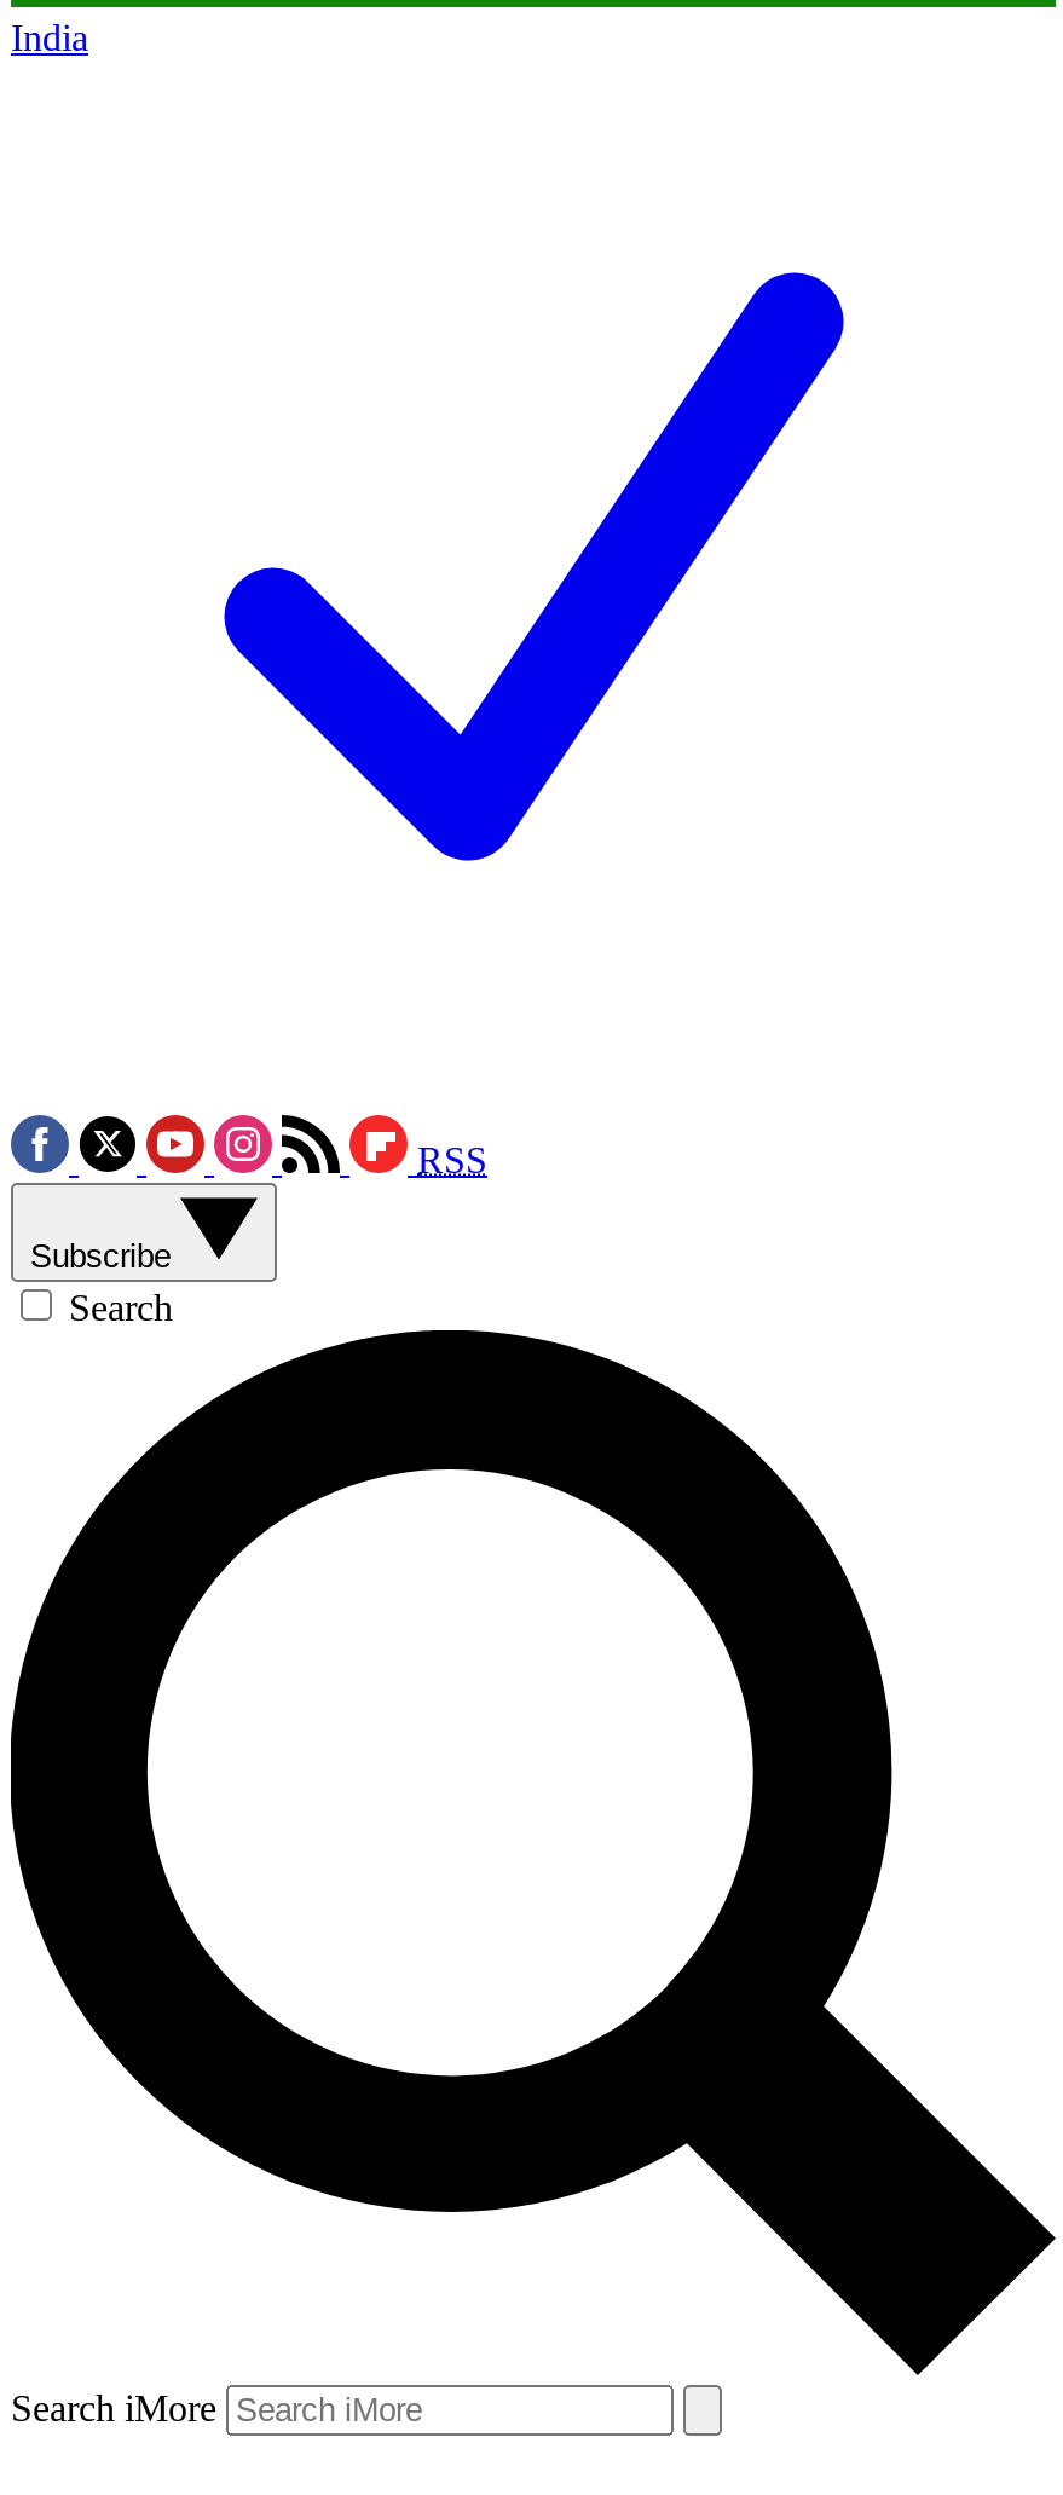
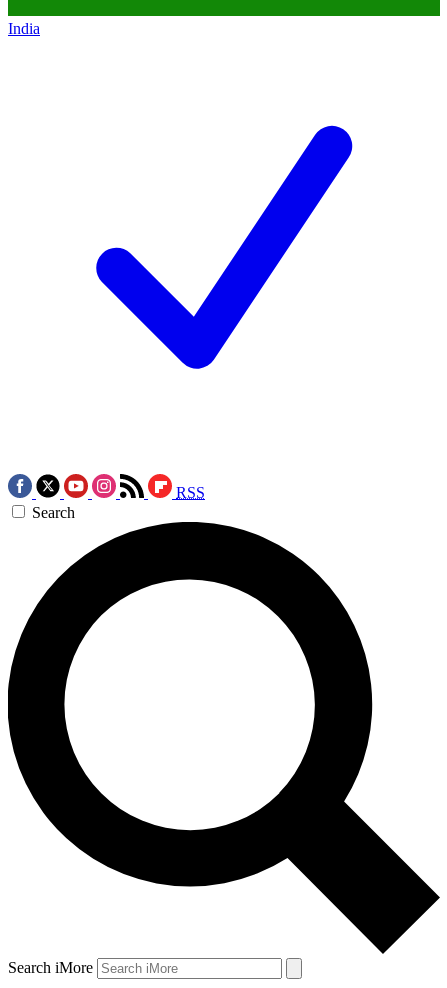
- Subscribe
